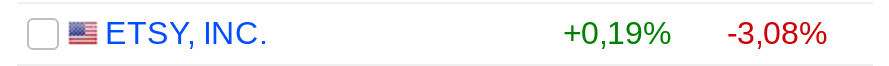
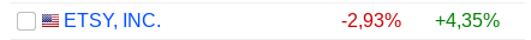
- +0,19%
+ -2,93%

- -3,08%
+ +4,35%
